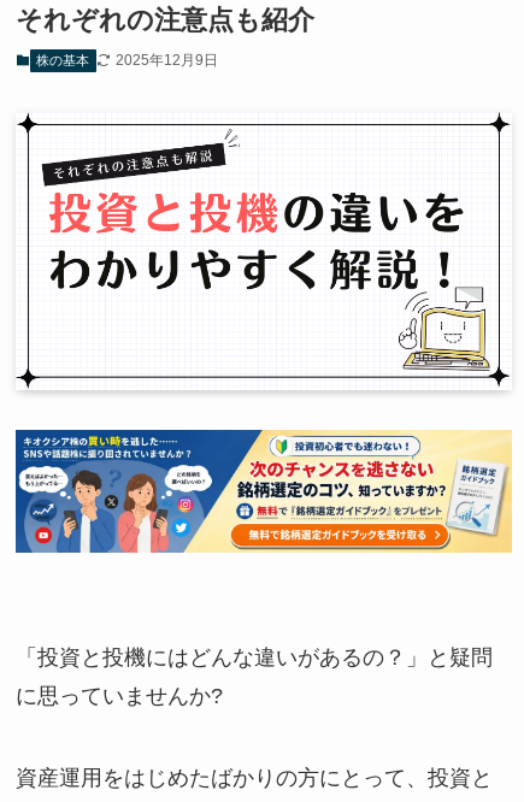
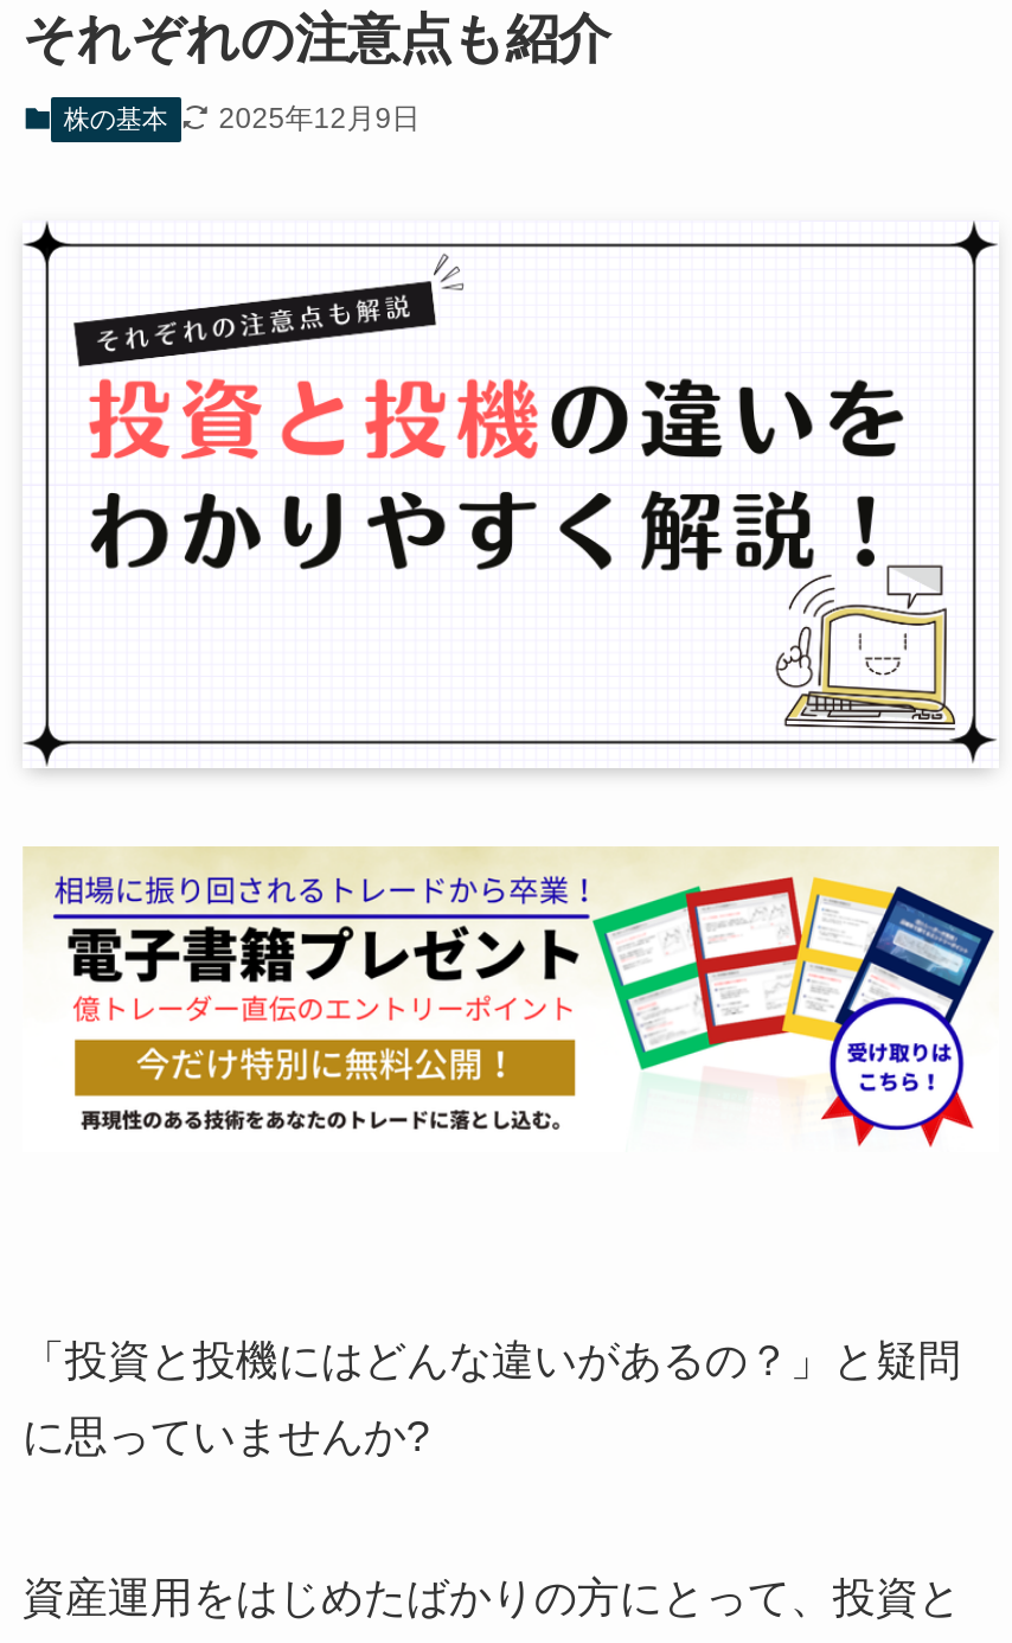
- [image]
+ [image]
